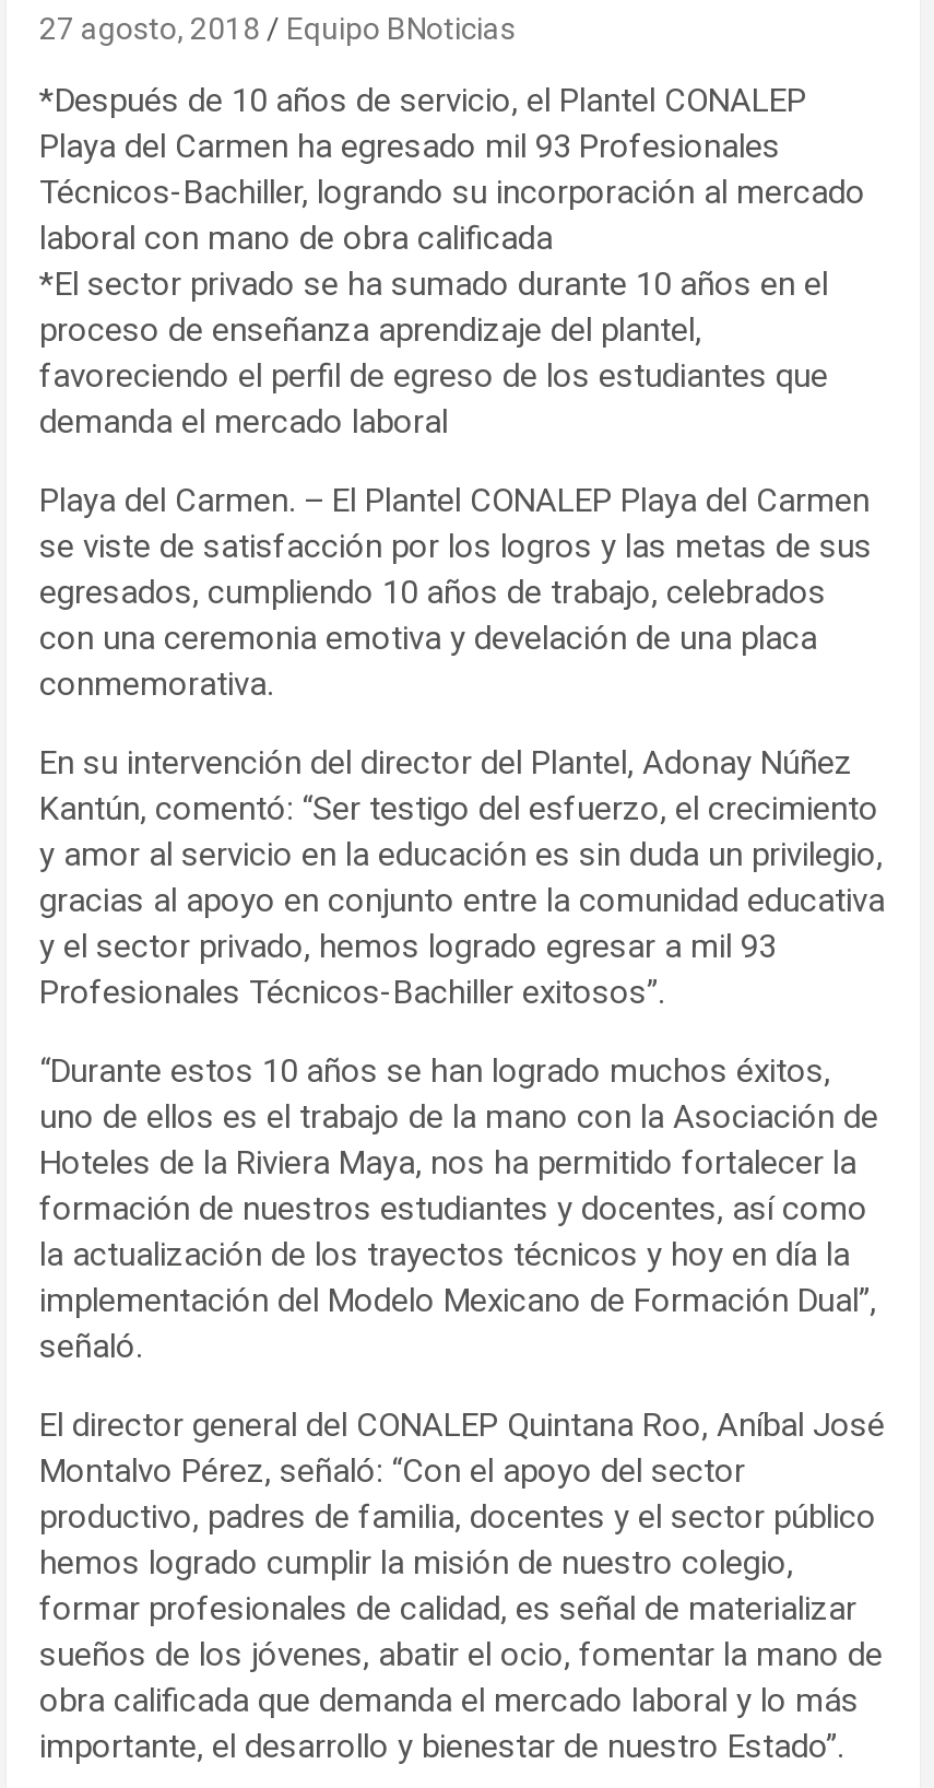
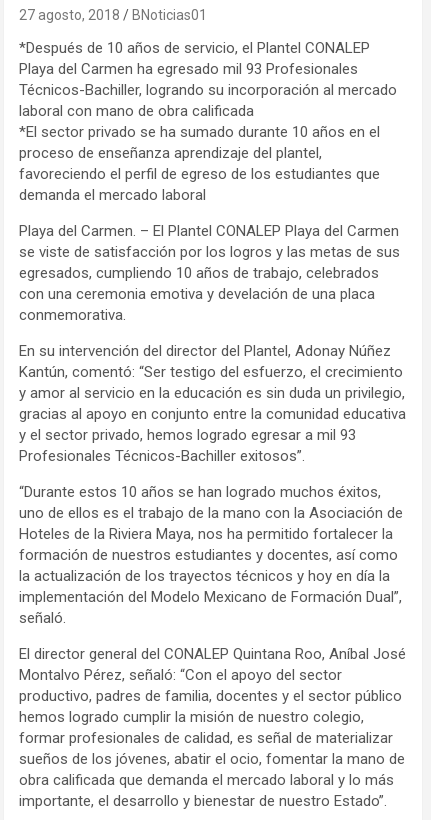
- Equipo BNoticias
+ BNoticias01
